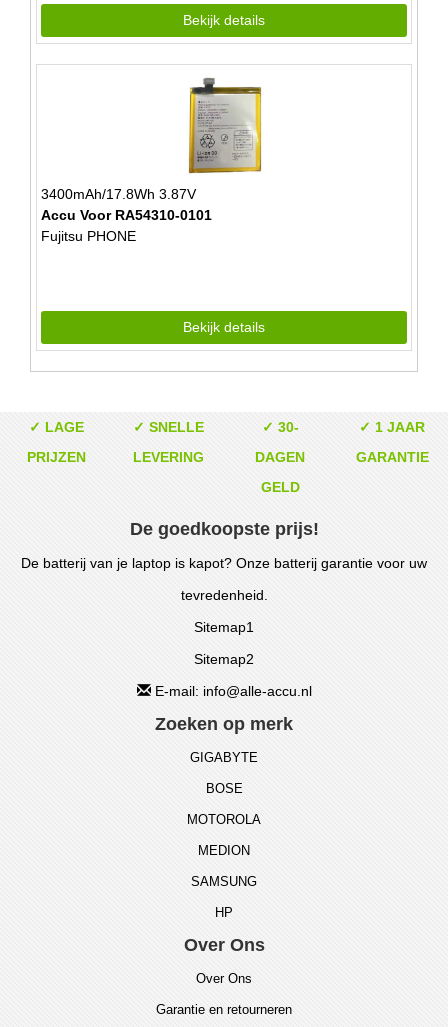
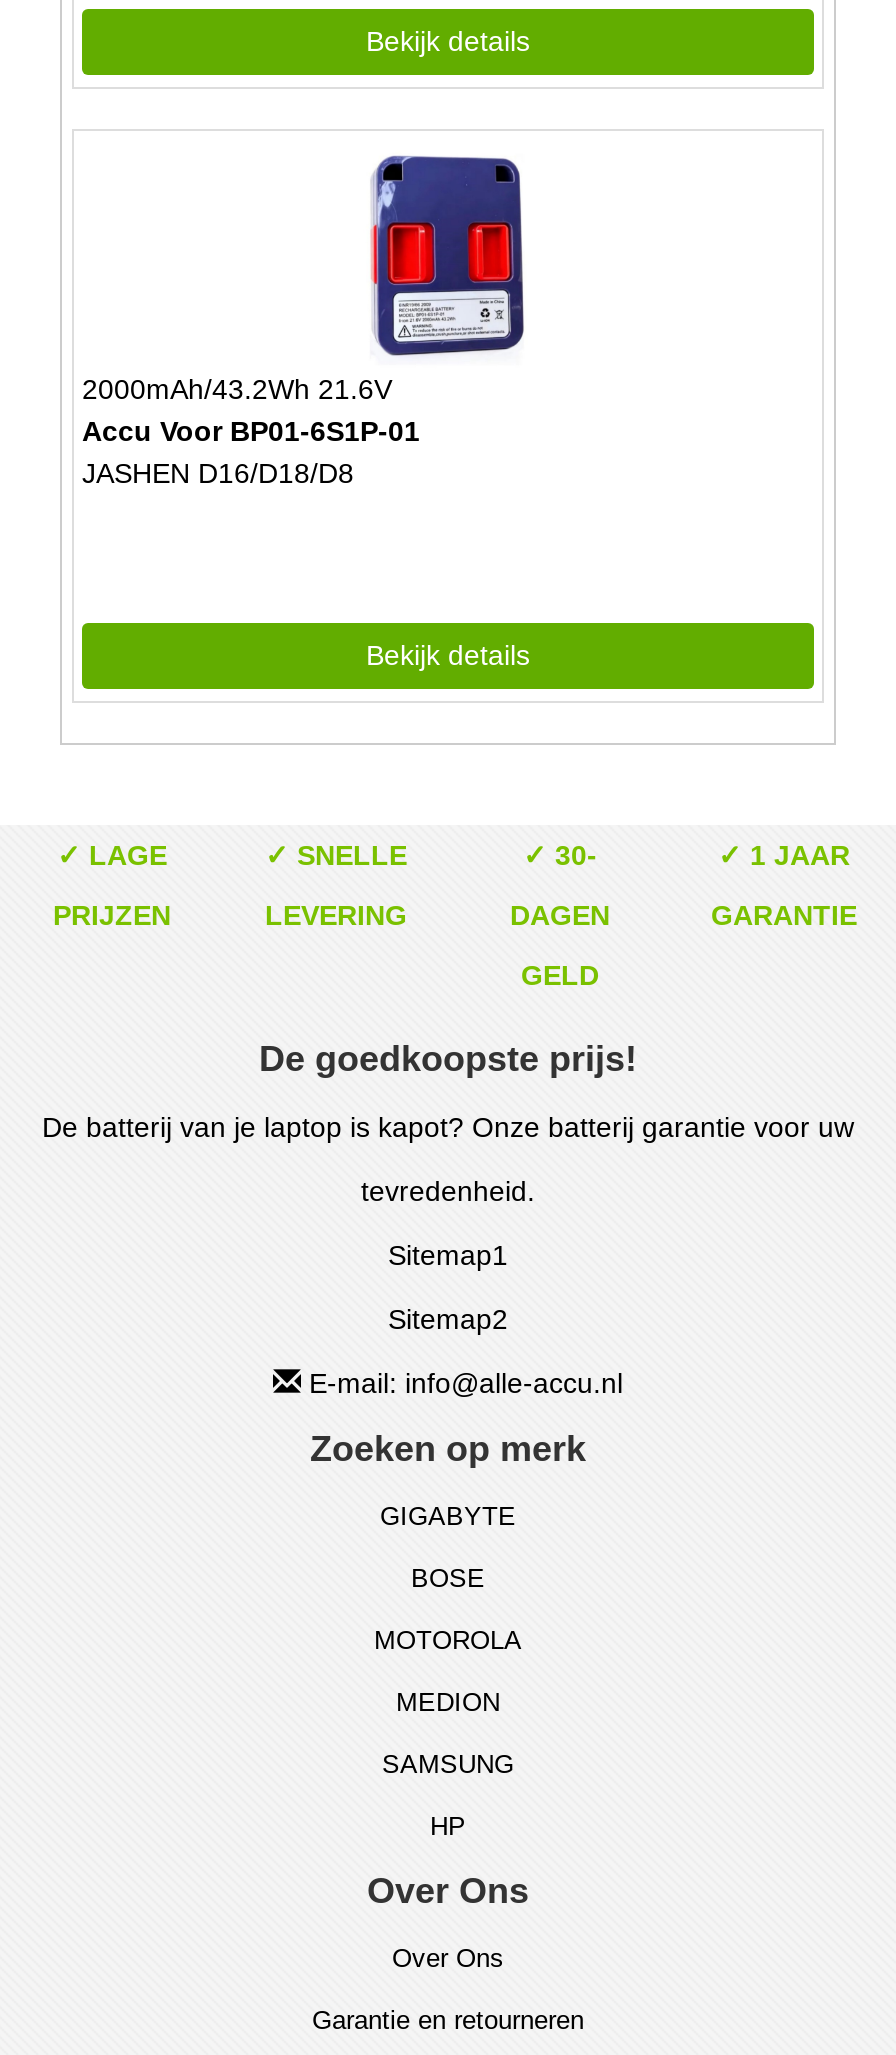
- [image]
- 3400mAh/17.8Wh 3.87V
- Accu Voor RA54310-0101
- Fujitsu PHONE
+ [image]
+ 2000mAh/43.2Wh 21.6V
+ Accu Voor BP01-6S1P-01
+ JASHEN D16/D18/D8
